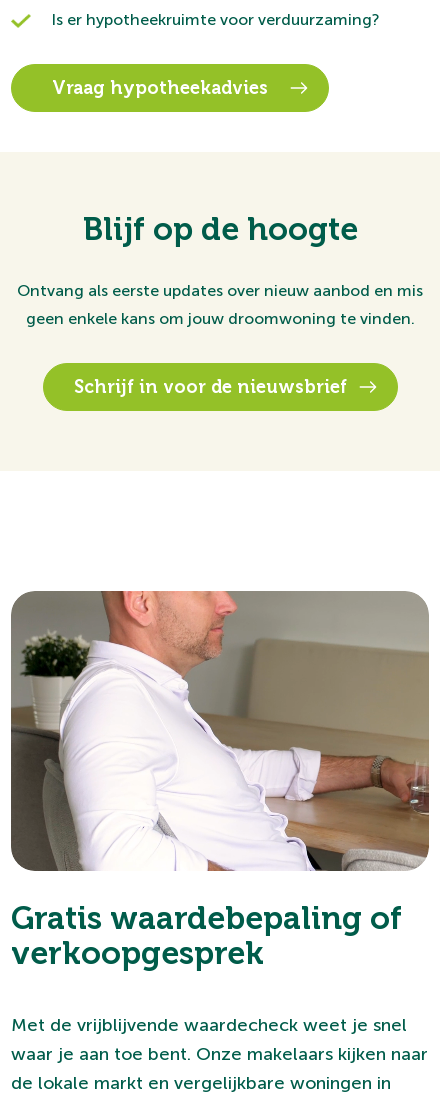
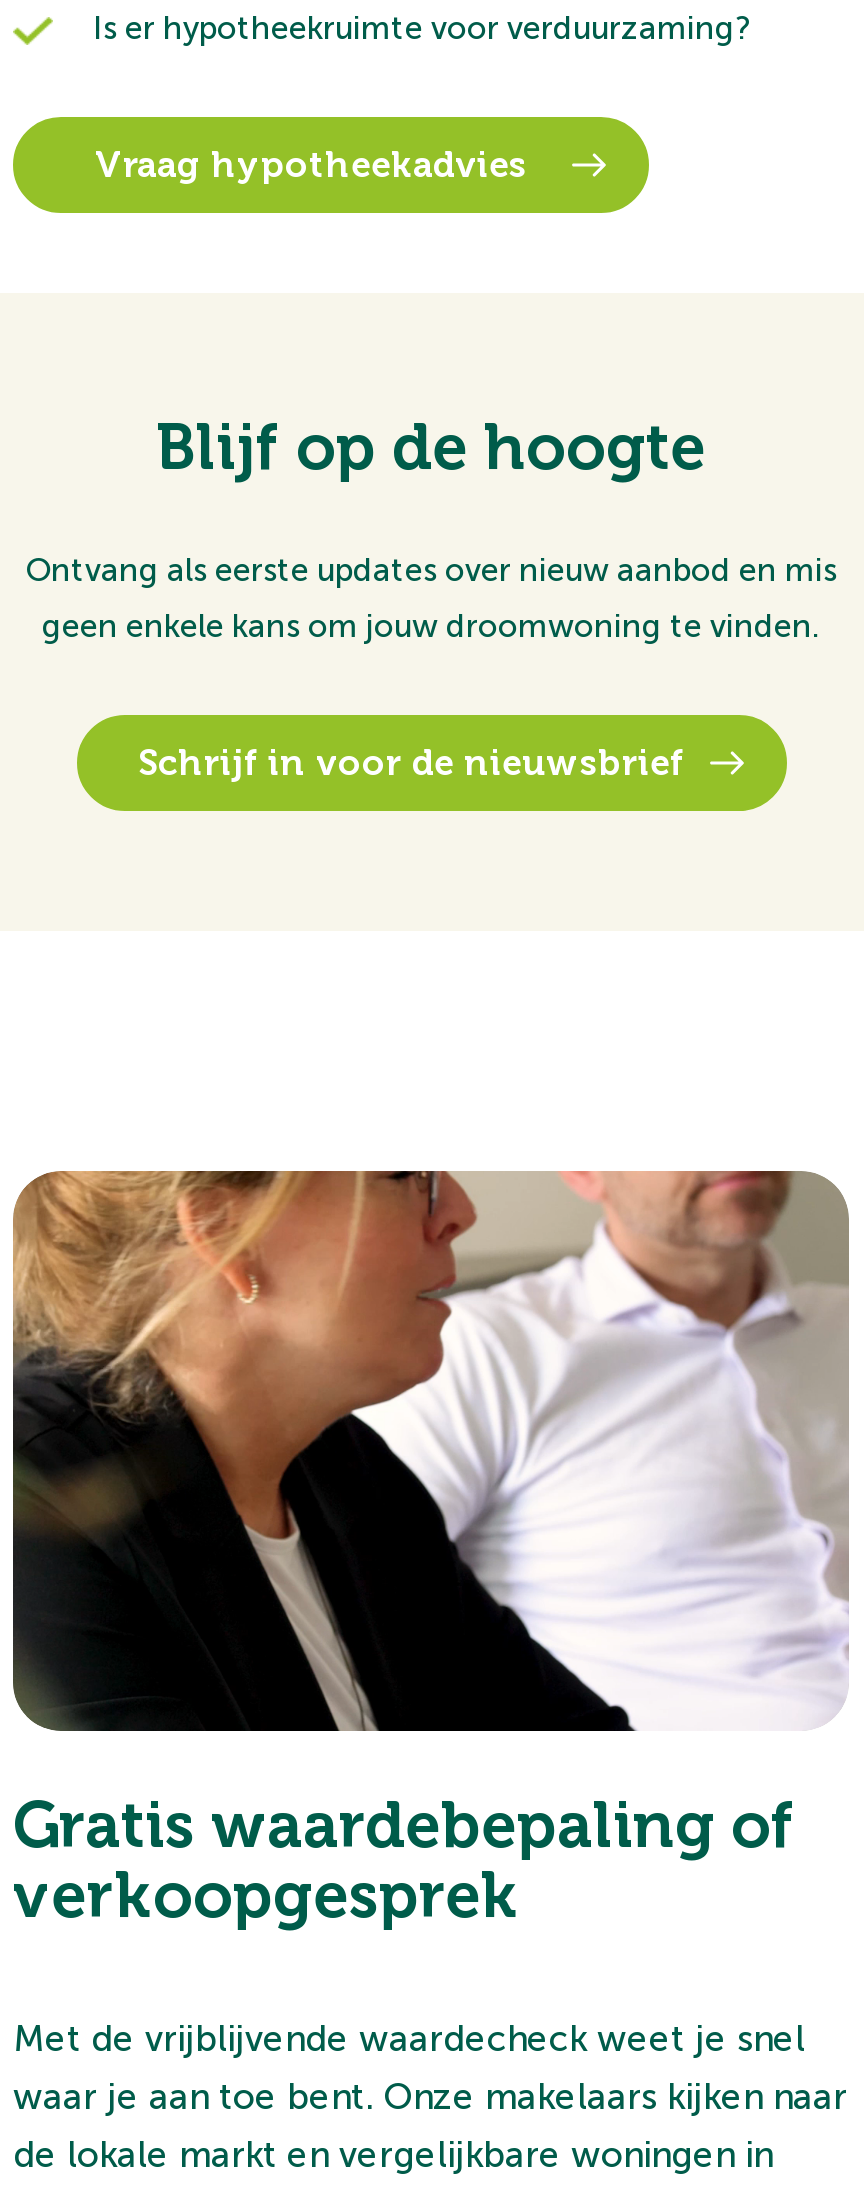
- [image]
+ [image]
